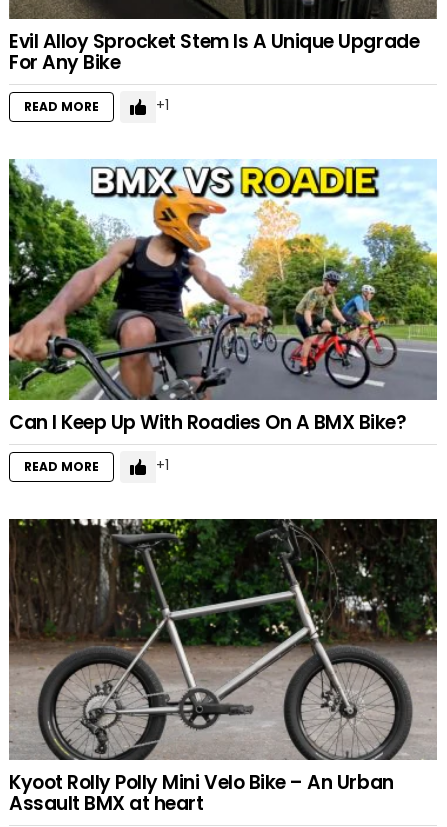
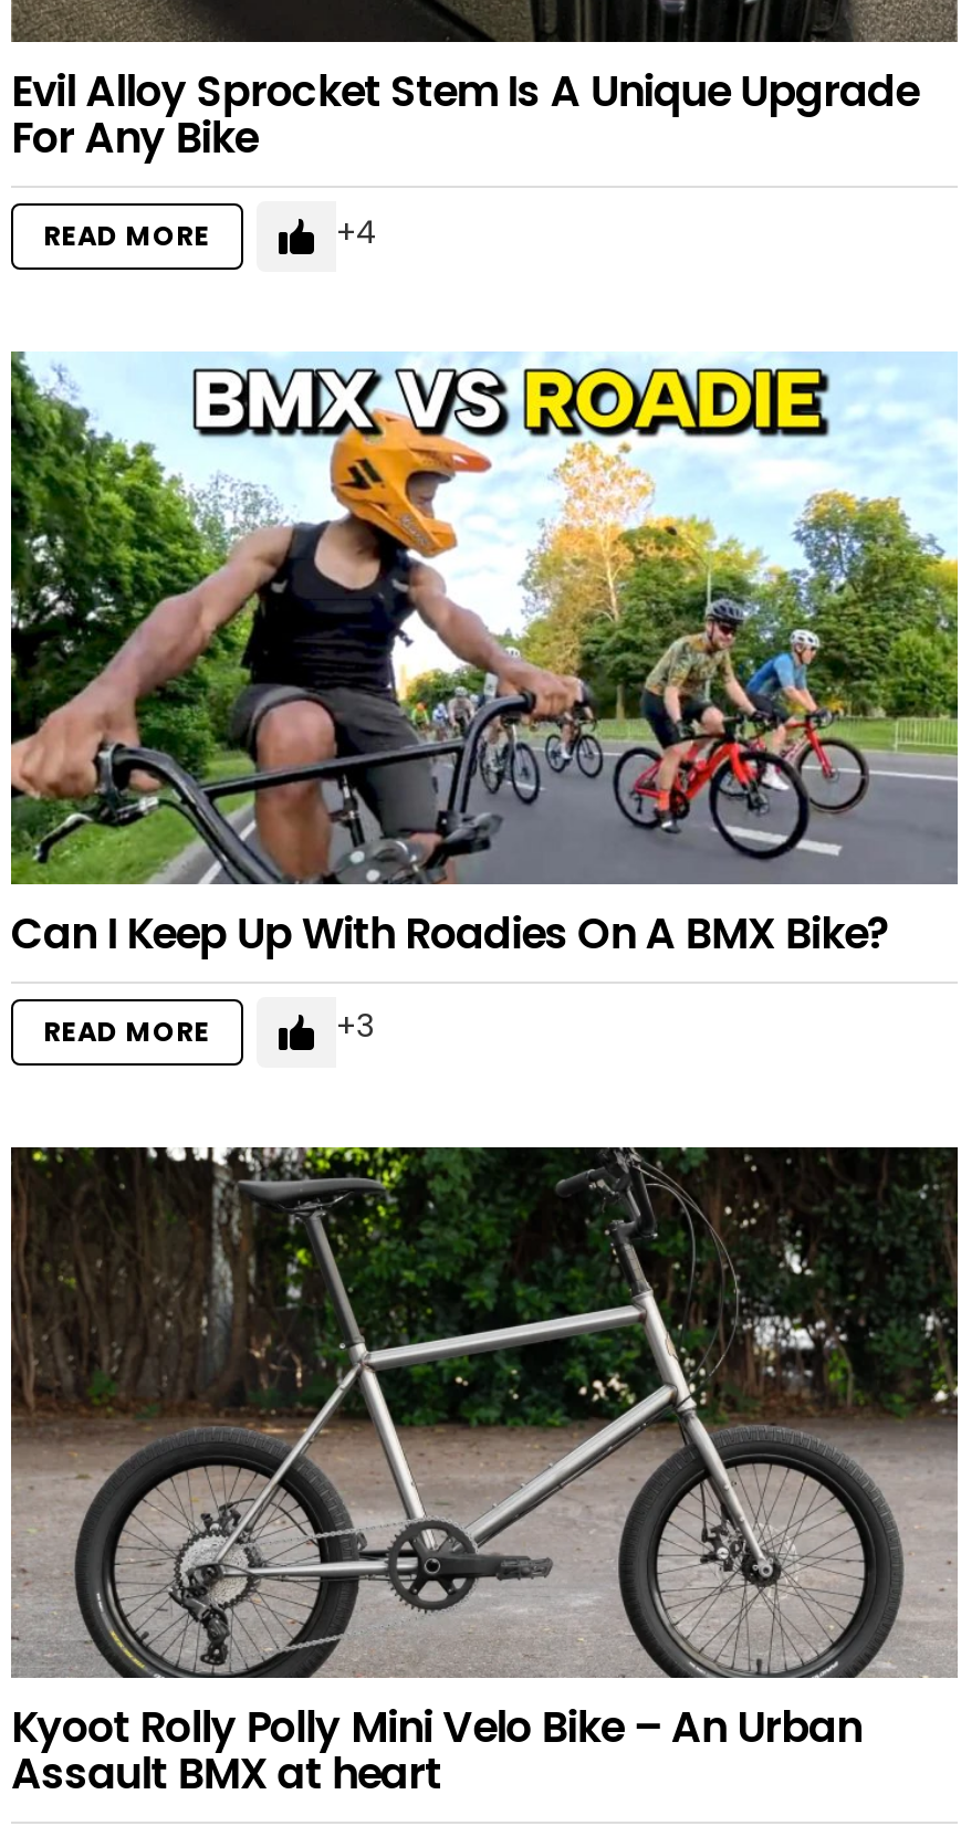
- 1
+ 4

- 1
+ 3
